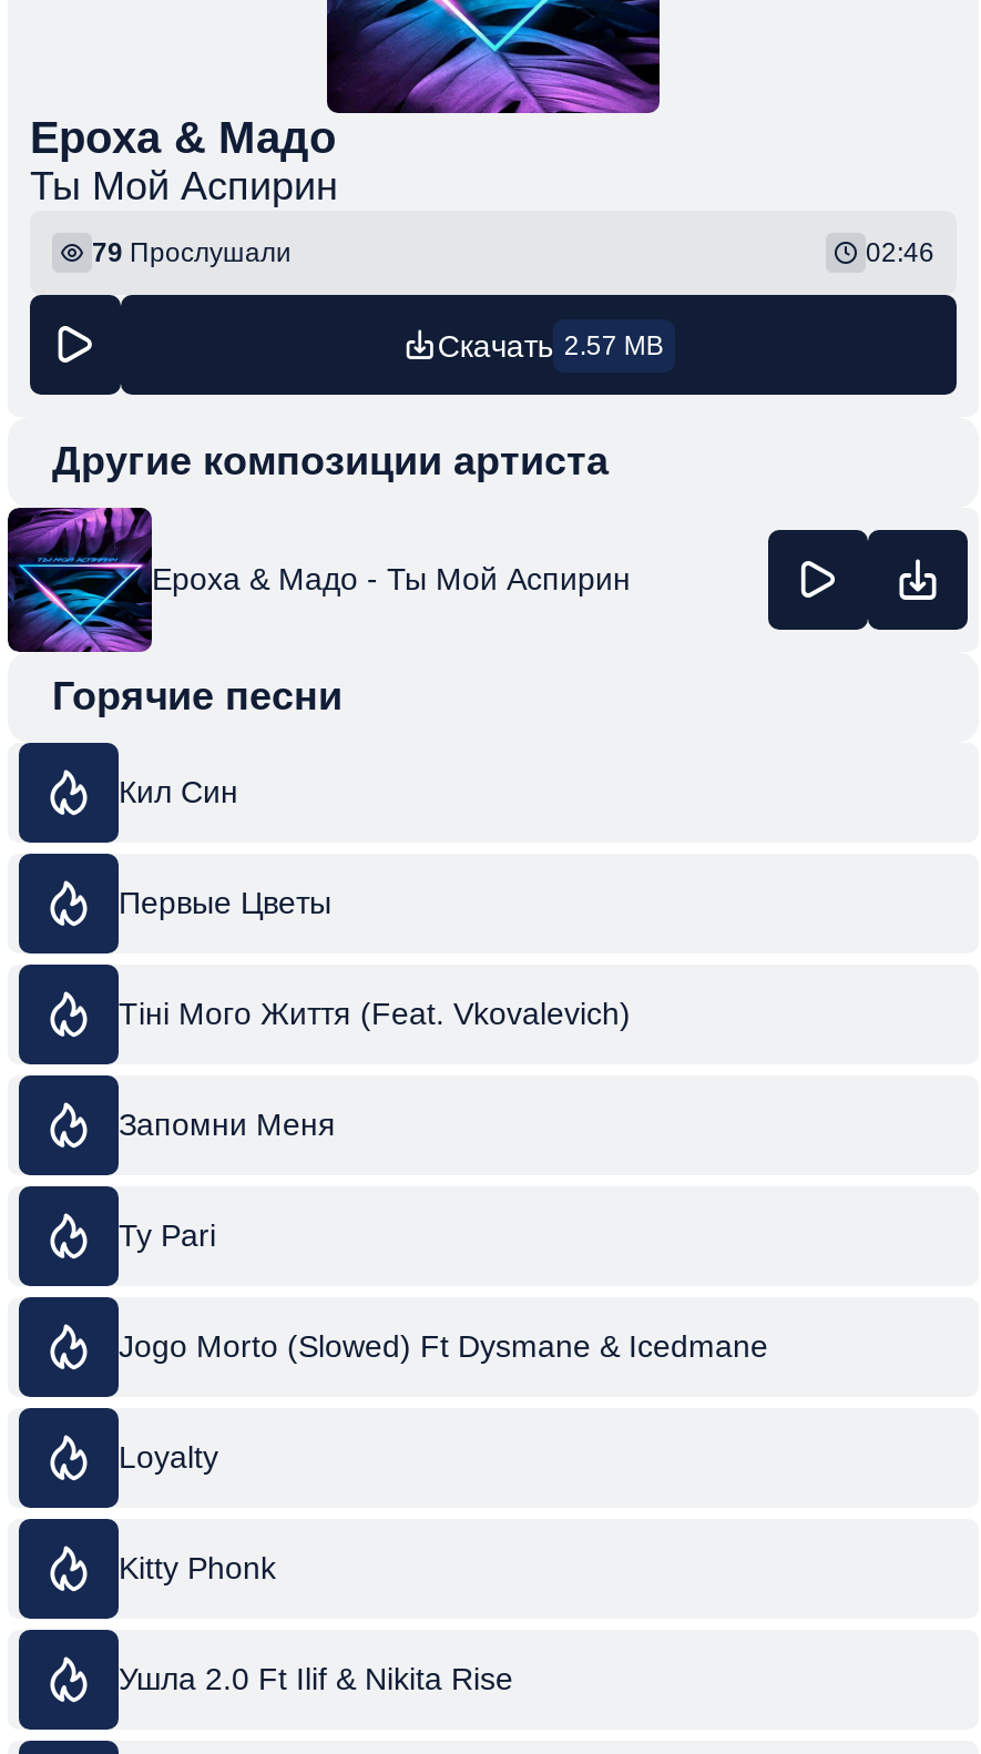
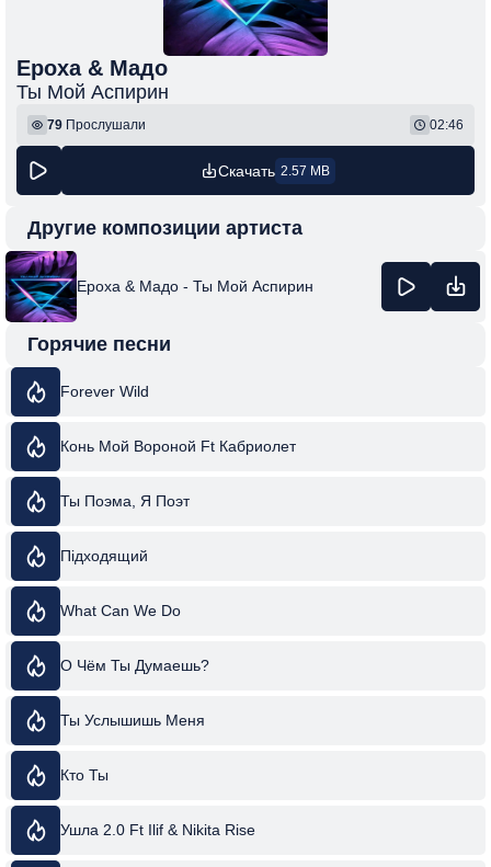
- Кил Син
+ Forever Wild

- Первые Цветы
+ Конь Мой Вороной Ft Кабриолет

- Тіні Мого Життя (Feat. Vkovalevich)
+ Ты Поэма, Я Поэт

- Запомни Меня
+ Підходящий

- Ty Pari
+ What Can We Do

- Jogo Morto (Slowed) Ft Dysmane & Icedmane
+ О Чём Ты Думаешь?

- Loyalty
+ Ты Услышишь Меня

- Kitty Phonk
+ Кто Ты
